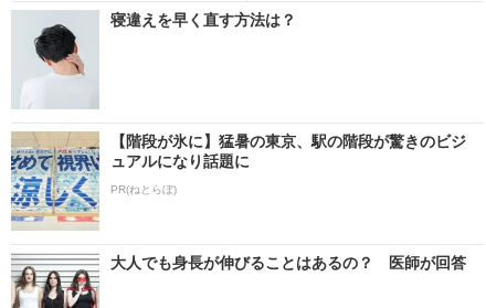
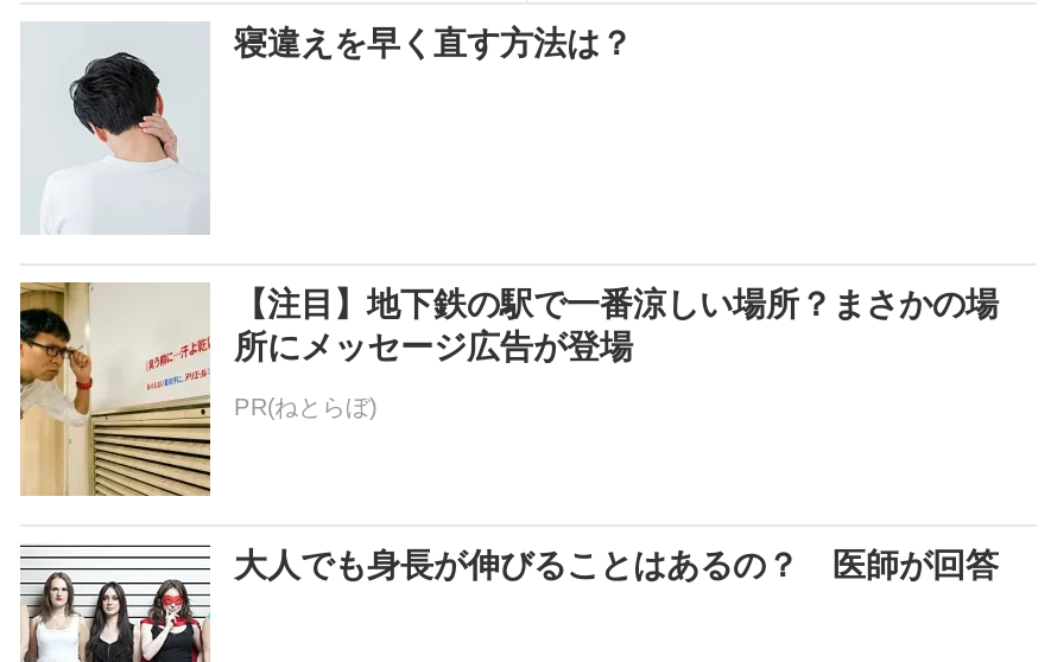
- [image]
- 【階段が氷に】猛暑の東京、駅の階段が驚きのビジ
- ュアルになり話題に
+ [image]
+ 【注目】地下鉄の駅で一番涼しい場所？まさかの場
+ 所にメッセージ広告が登場
